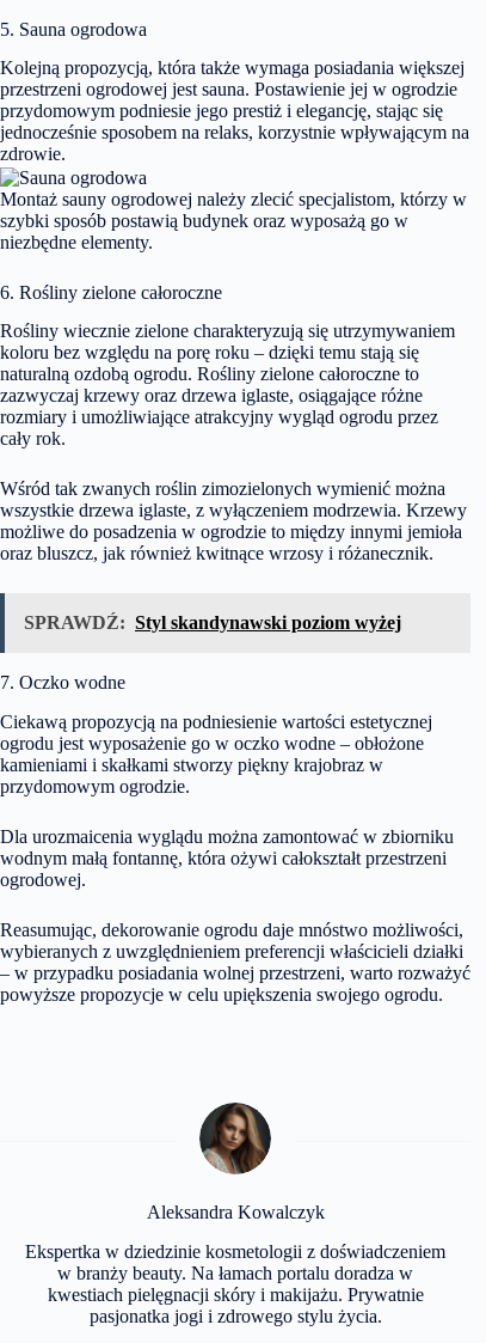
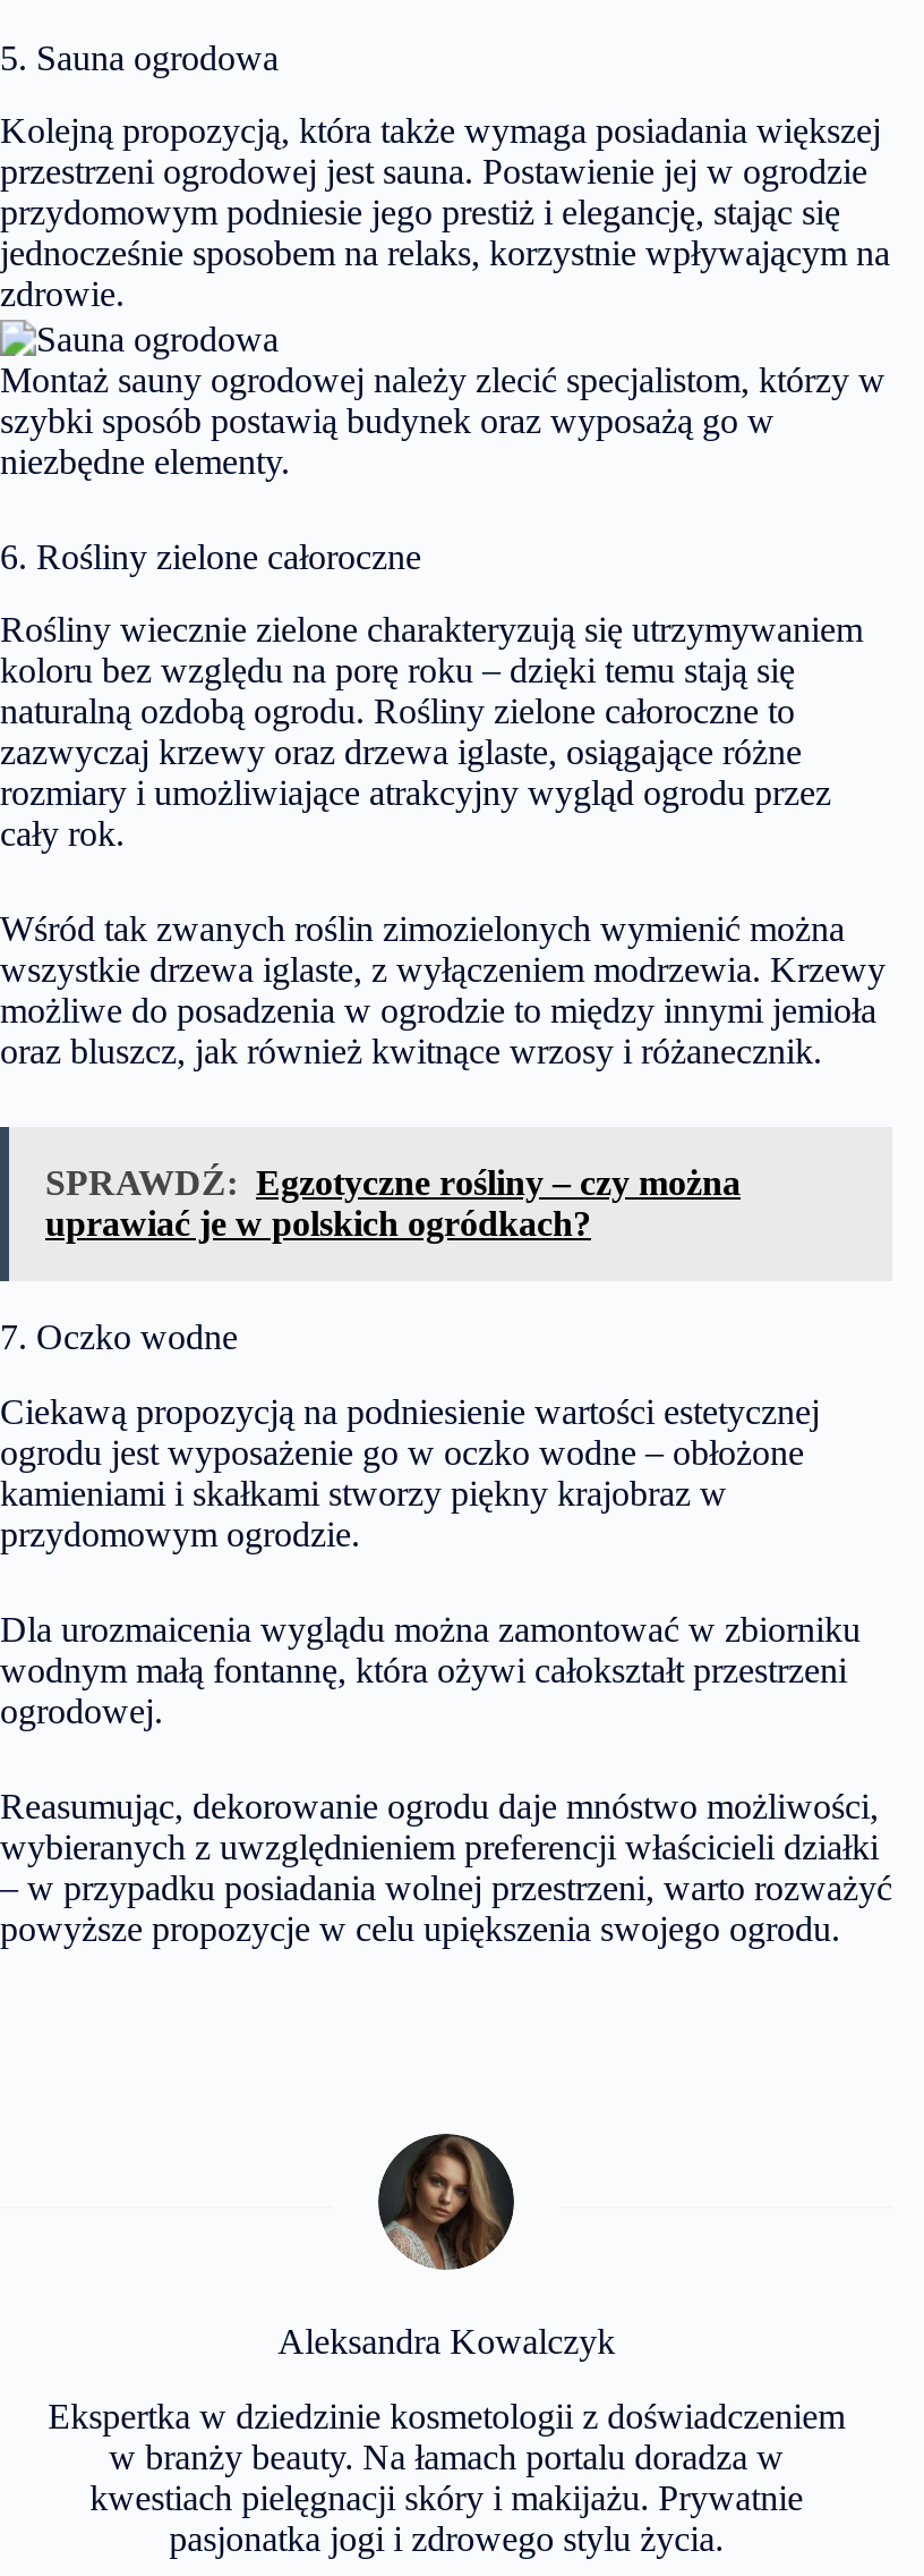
- SPRAWDŹ: Styl skandynawski poziom wyżej
+ SPRAWDŹ: Egzotyczne rośliny – czy można
+ uprawiać je w polskich ogródkach?
